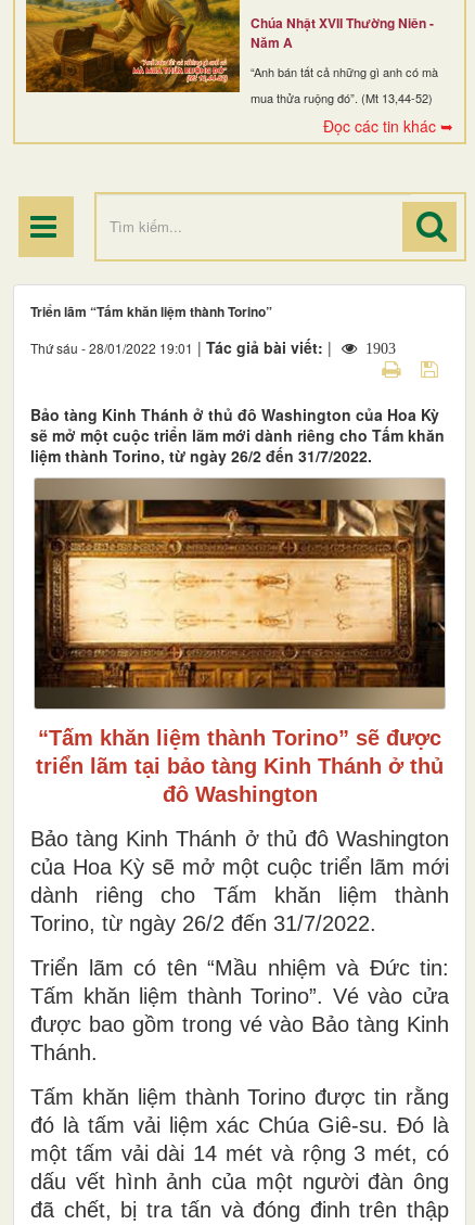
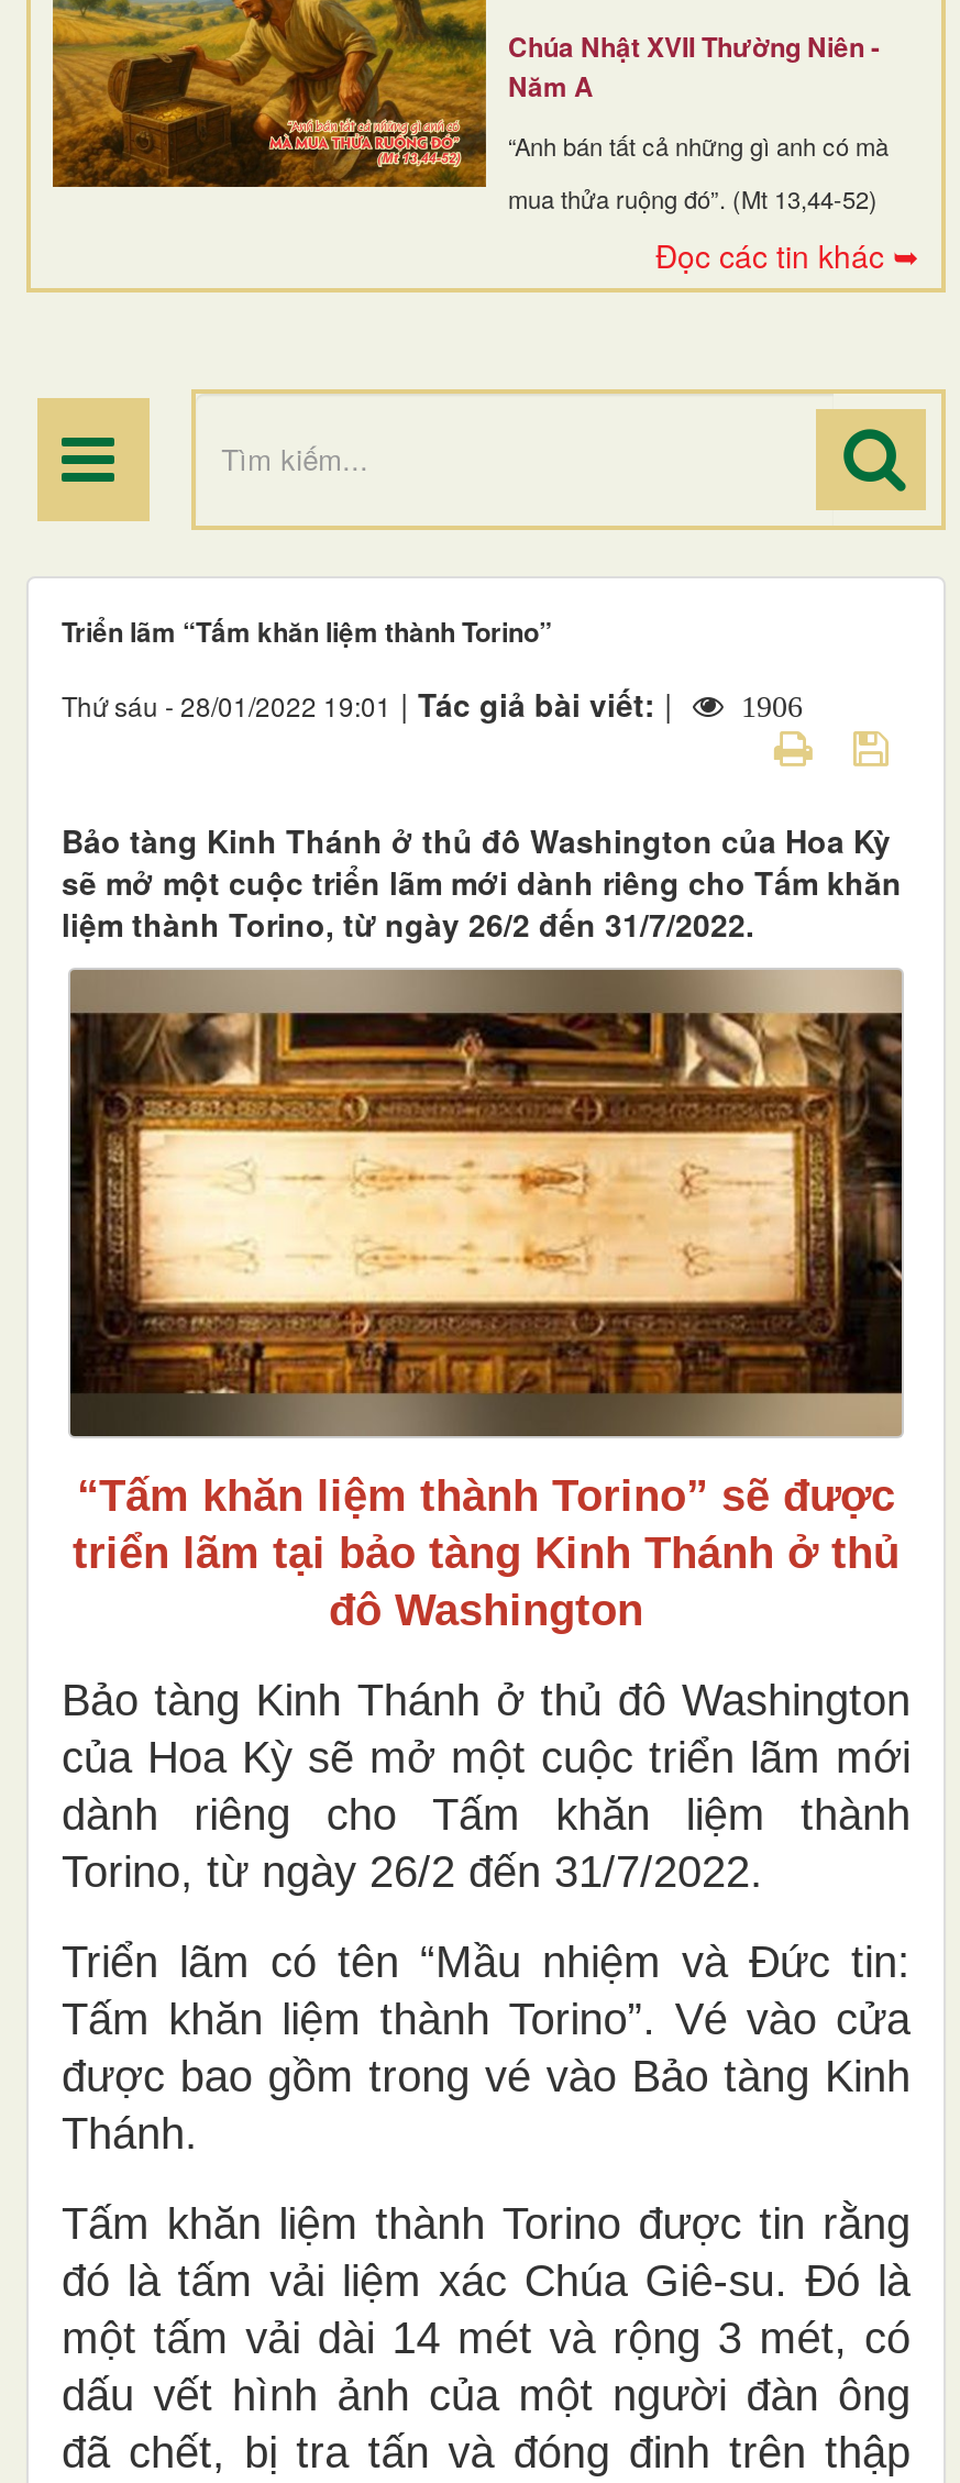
- 1903
+ 1906
